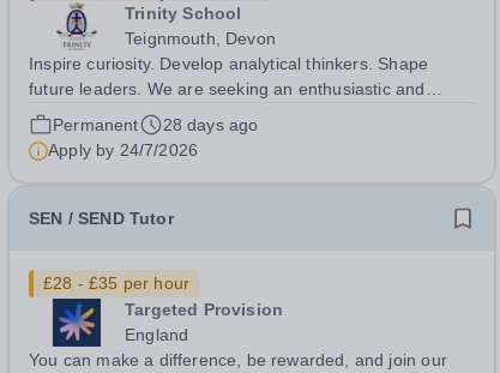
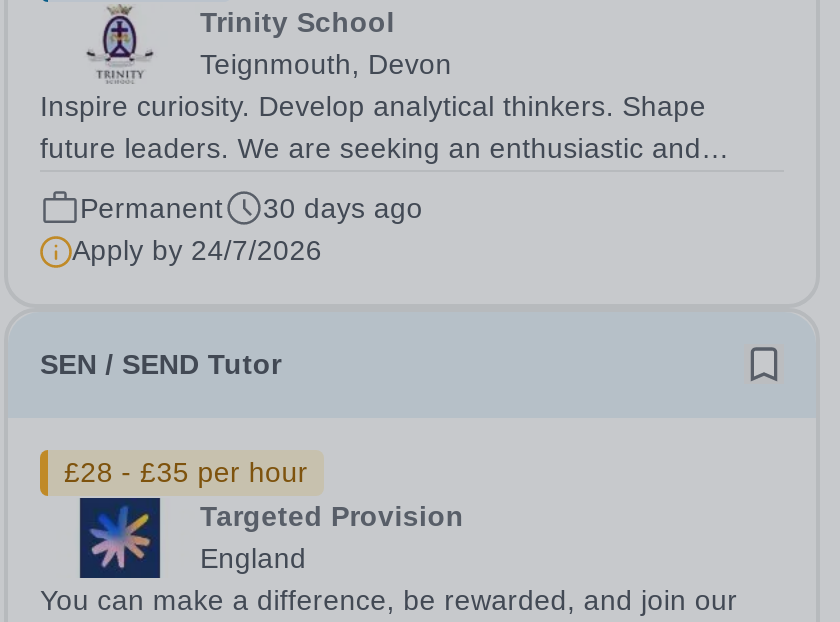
- Permanent 28 days ago
+ Permanent 30 days ago
